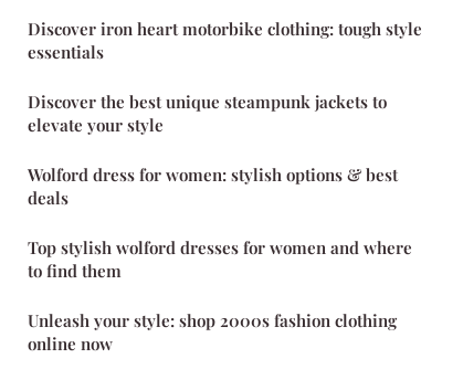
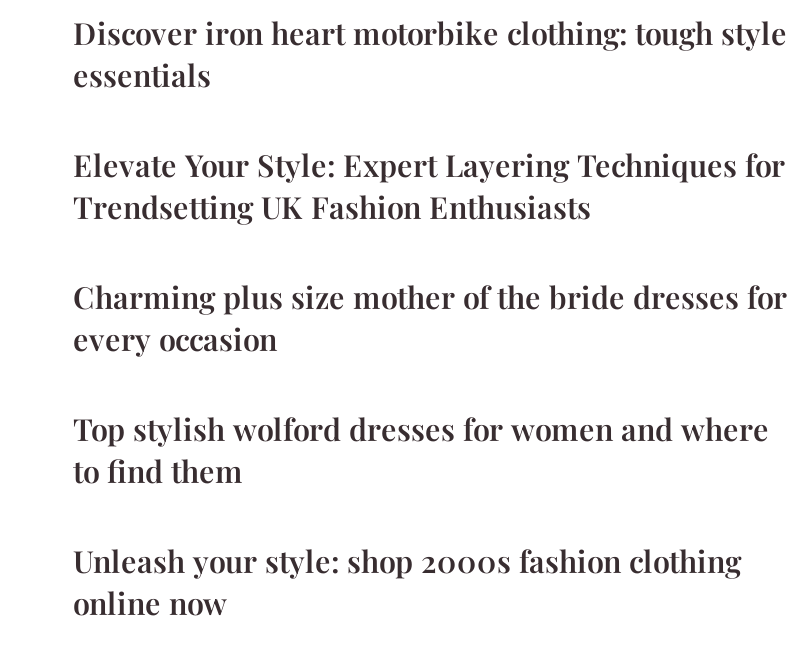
- Discover the best unique steampunk jackets to
- elevate your style
+ Elevate Your Style: Expert Layering Techniques for
+ Trendsetting UK Fashion Enthusiasts

- Wolford dress for women: stylish options & best
- deals
+ Charming plus size mother of the bride dresses for
+ every occasion
